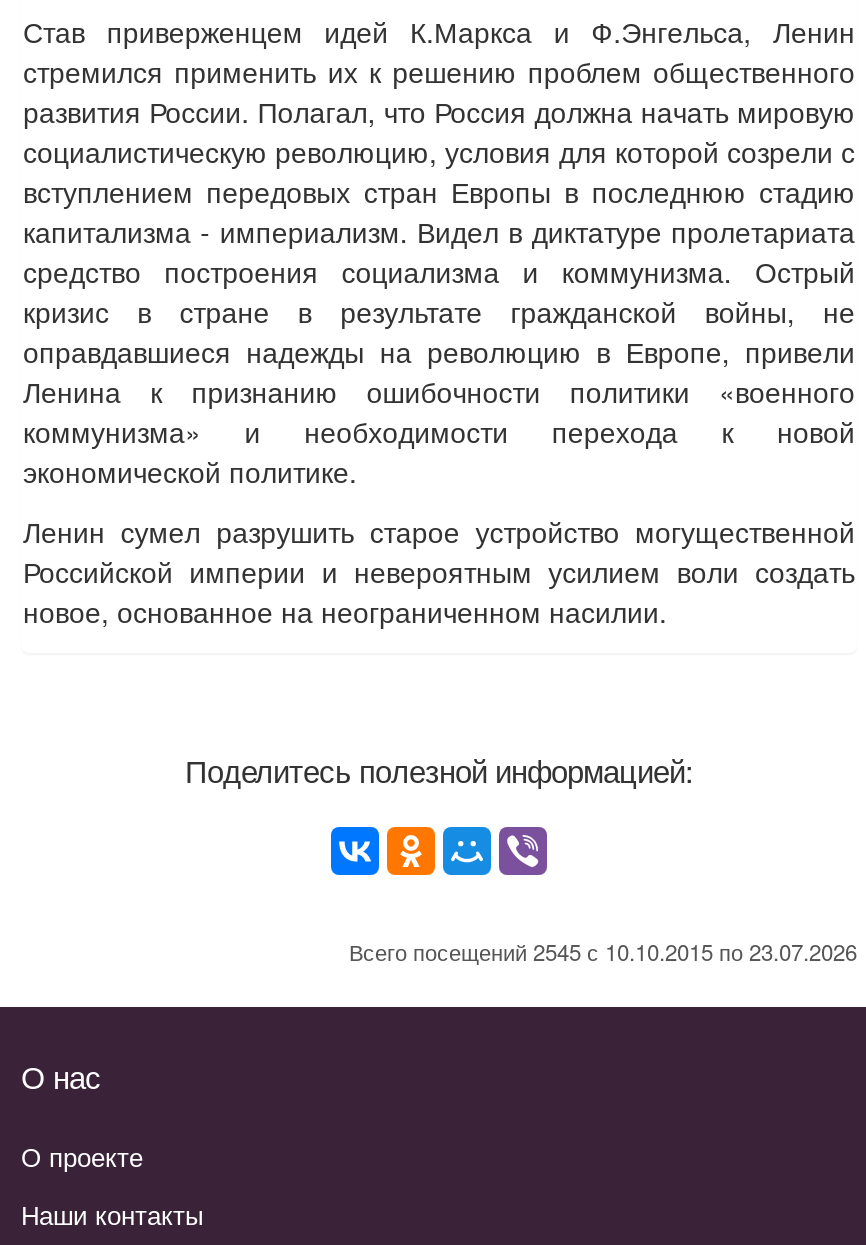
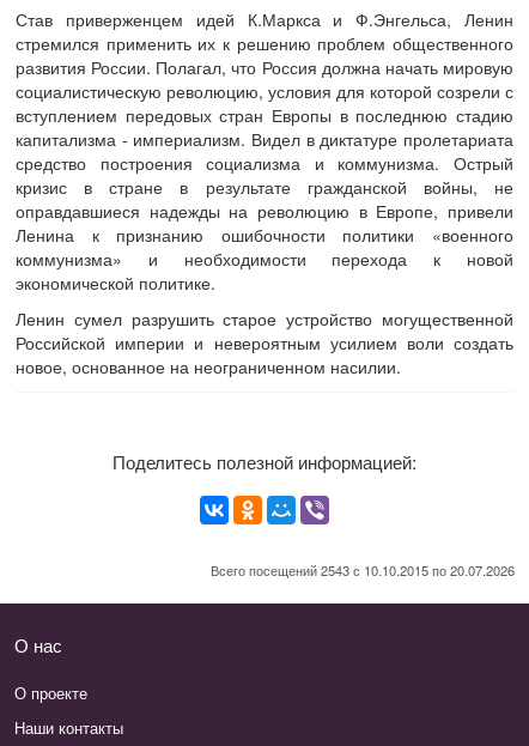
- Всего посещений 2545 с 10.10.2015 по 23.07.2026
+ Всего посещений 2543 с 10.10.2015 по 20.07.2026
